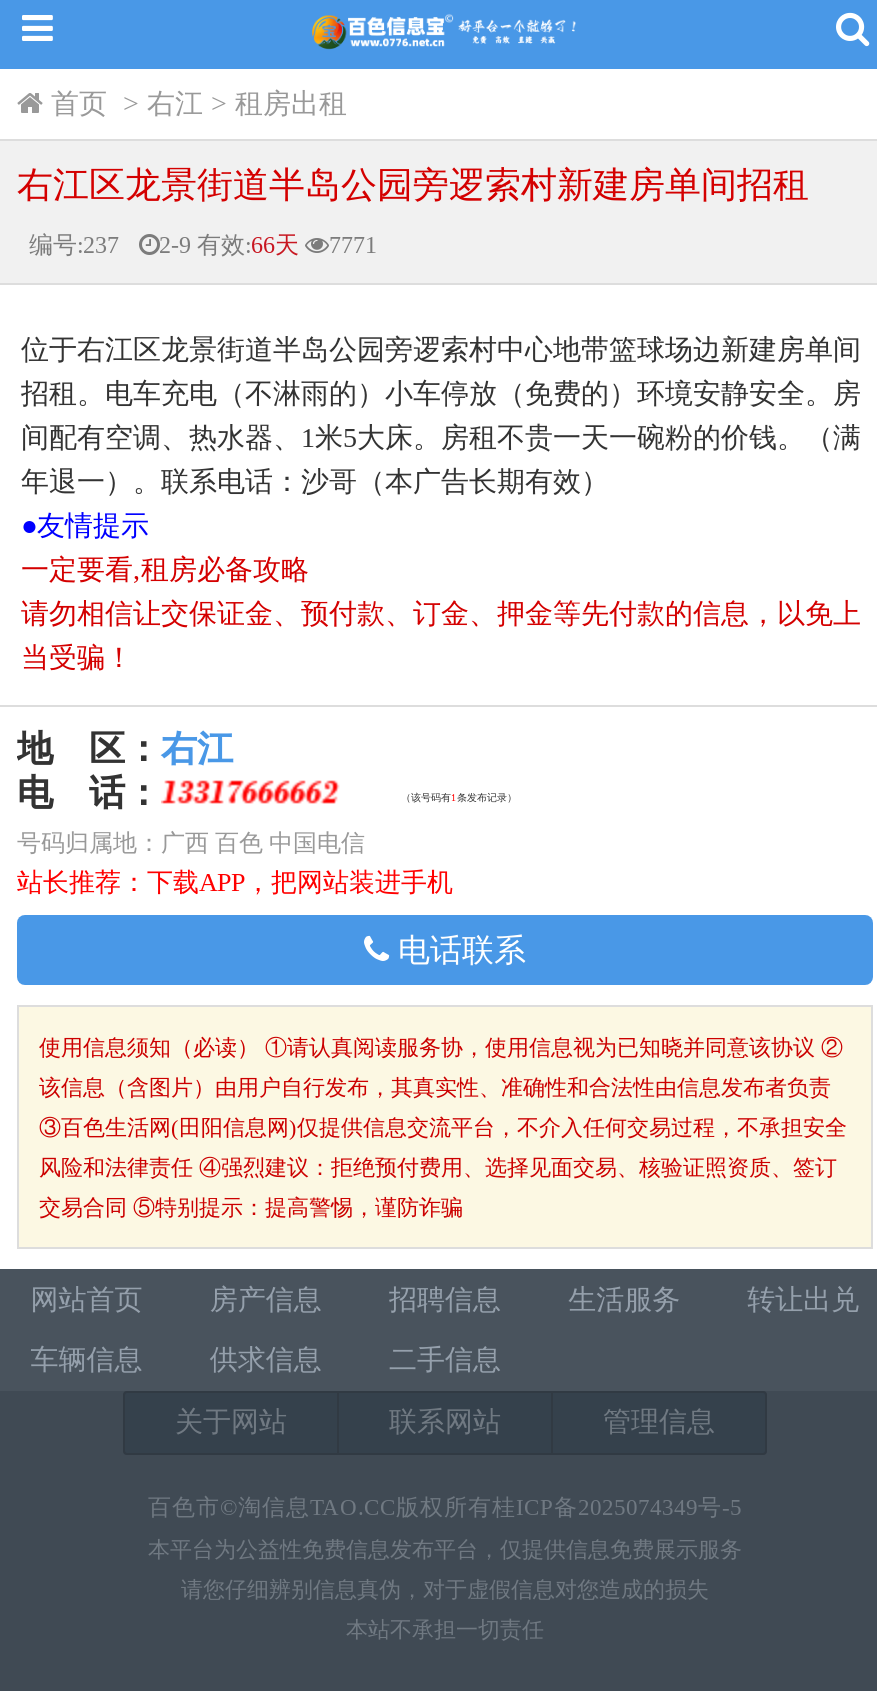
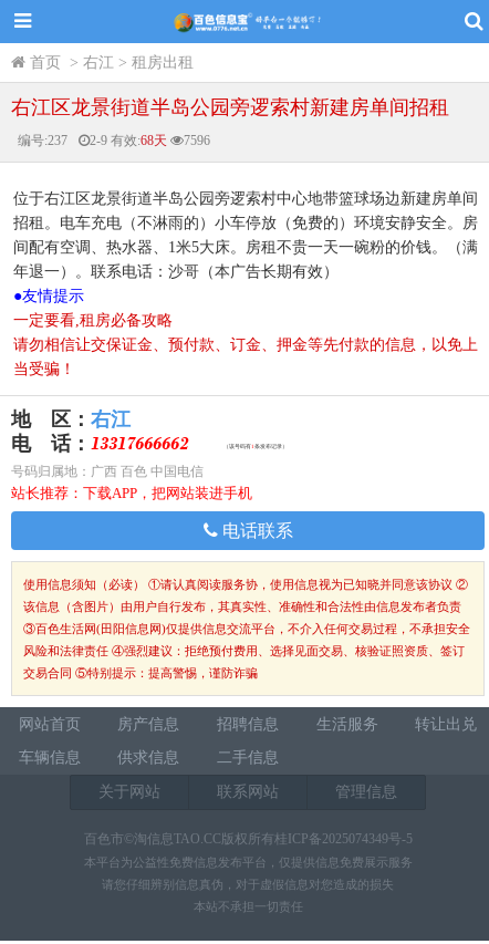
- 2-9有效:66天
+ 2-9有效:68天

- 7771
+ 7596
